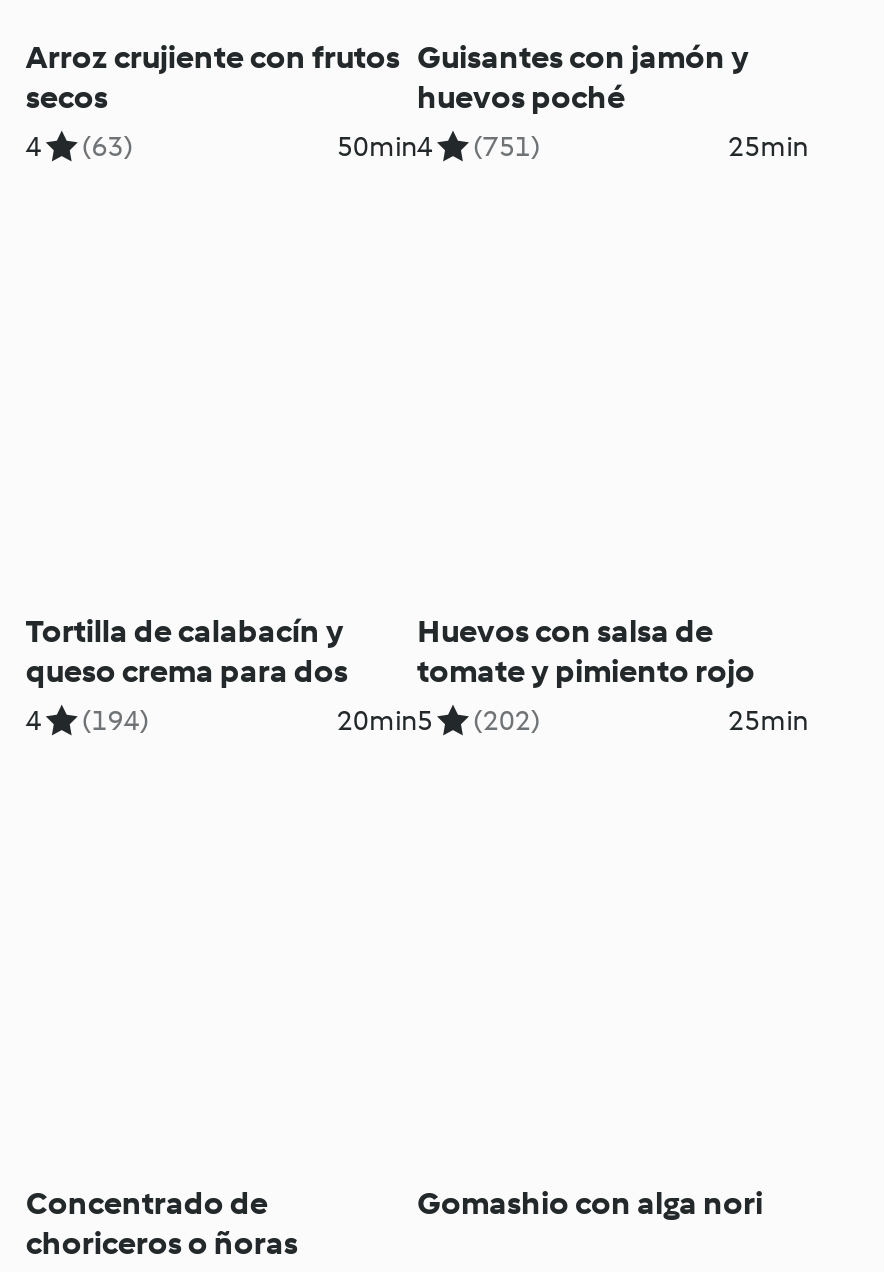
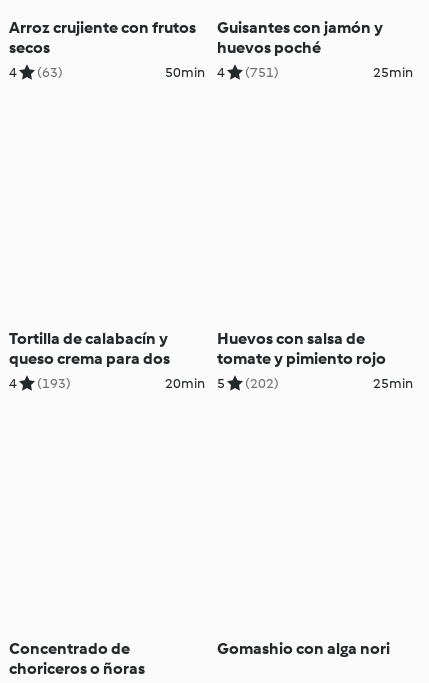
- 4 (194)
+ 4 (193)
